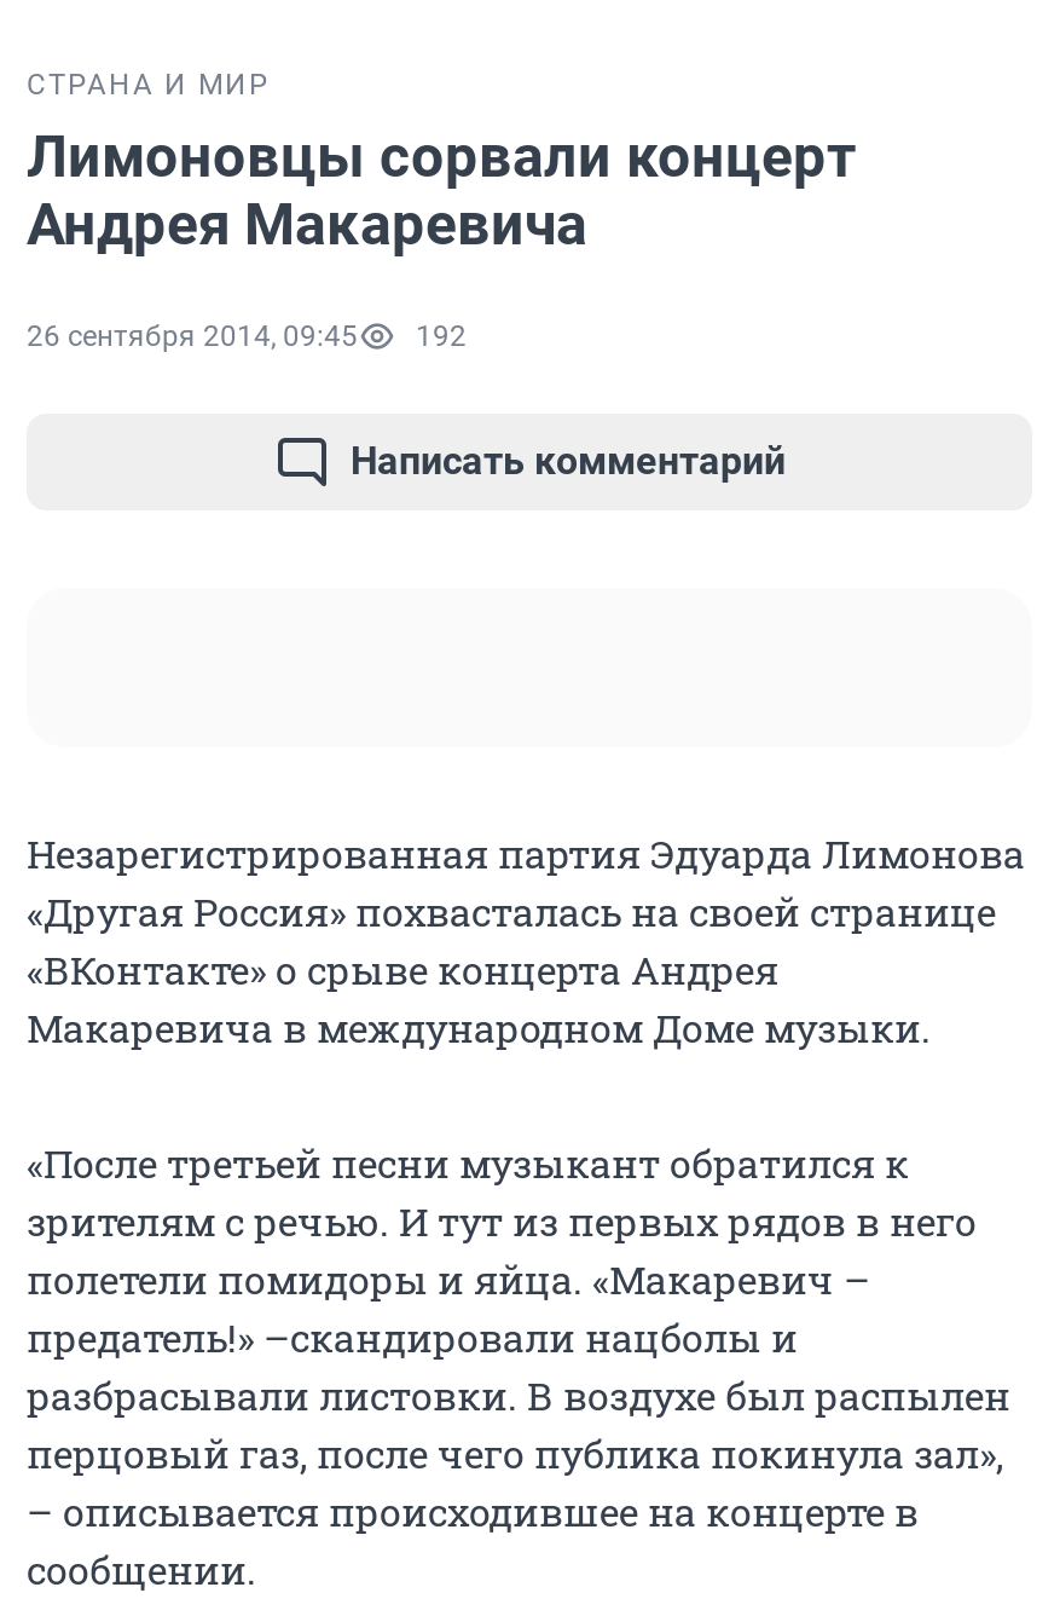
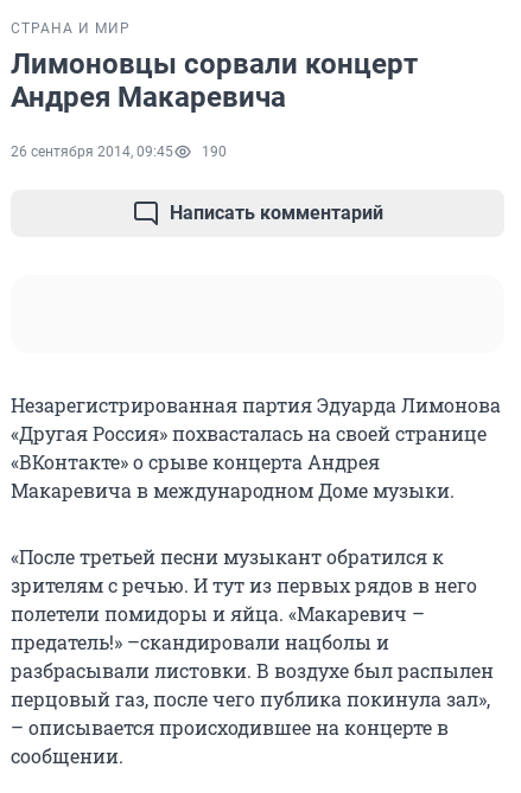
- 26 сентября 2014, 09:45 192
+ 26 сентября 2014, 09:45 190
